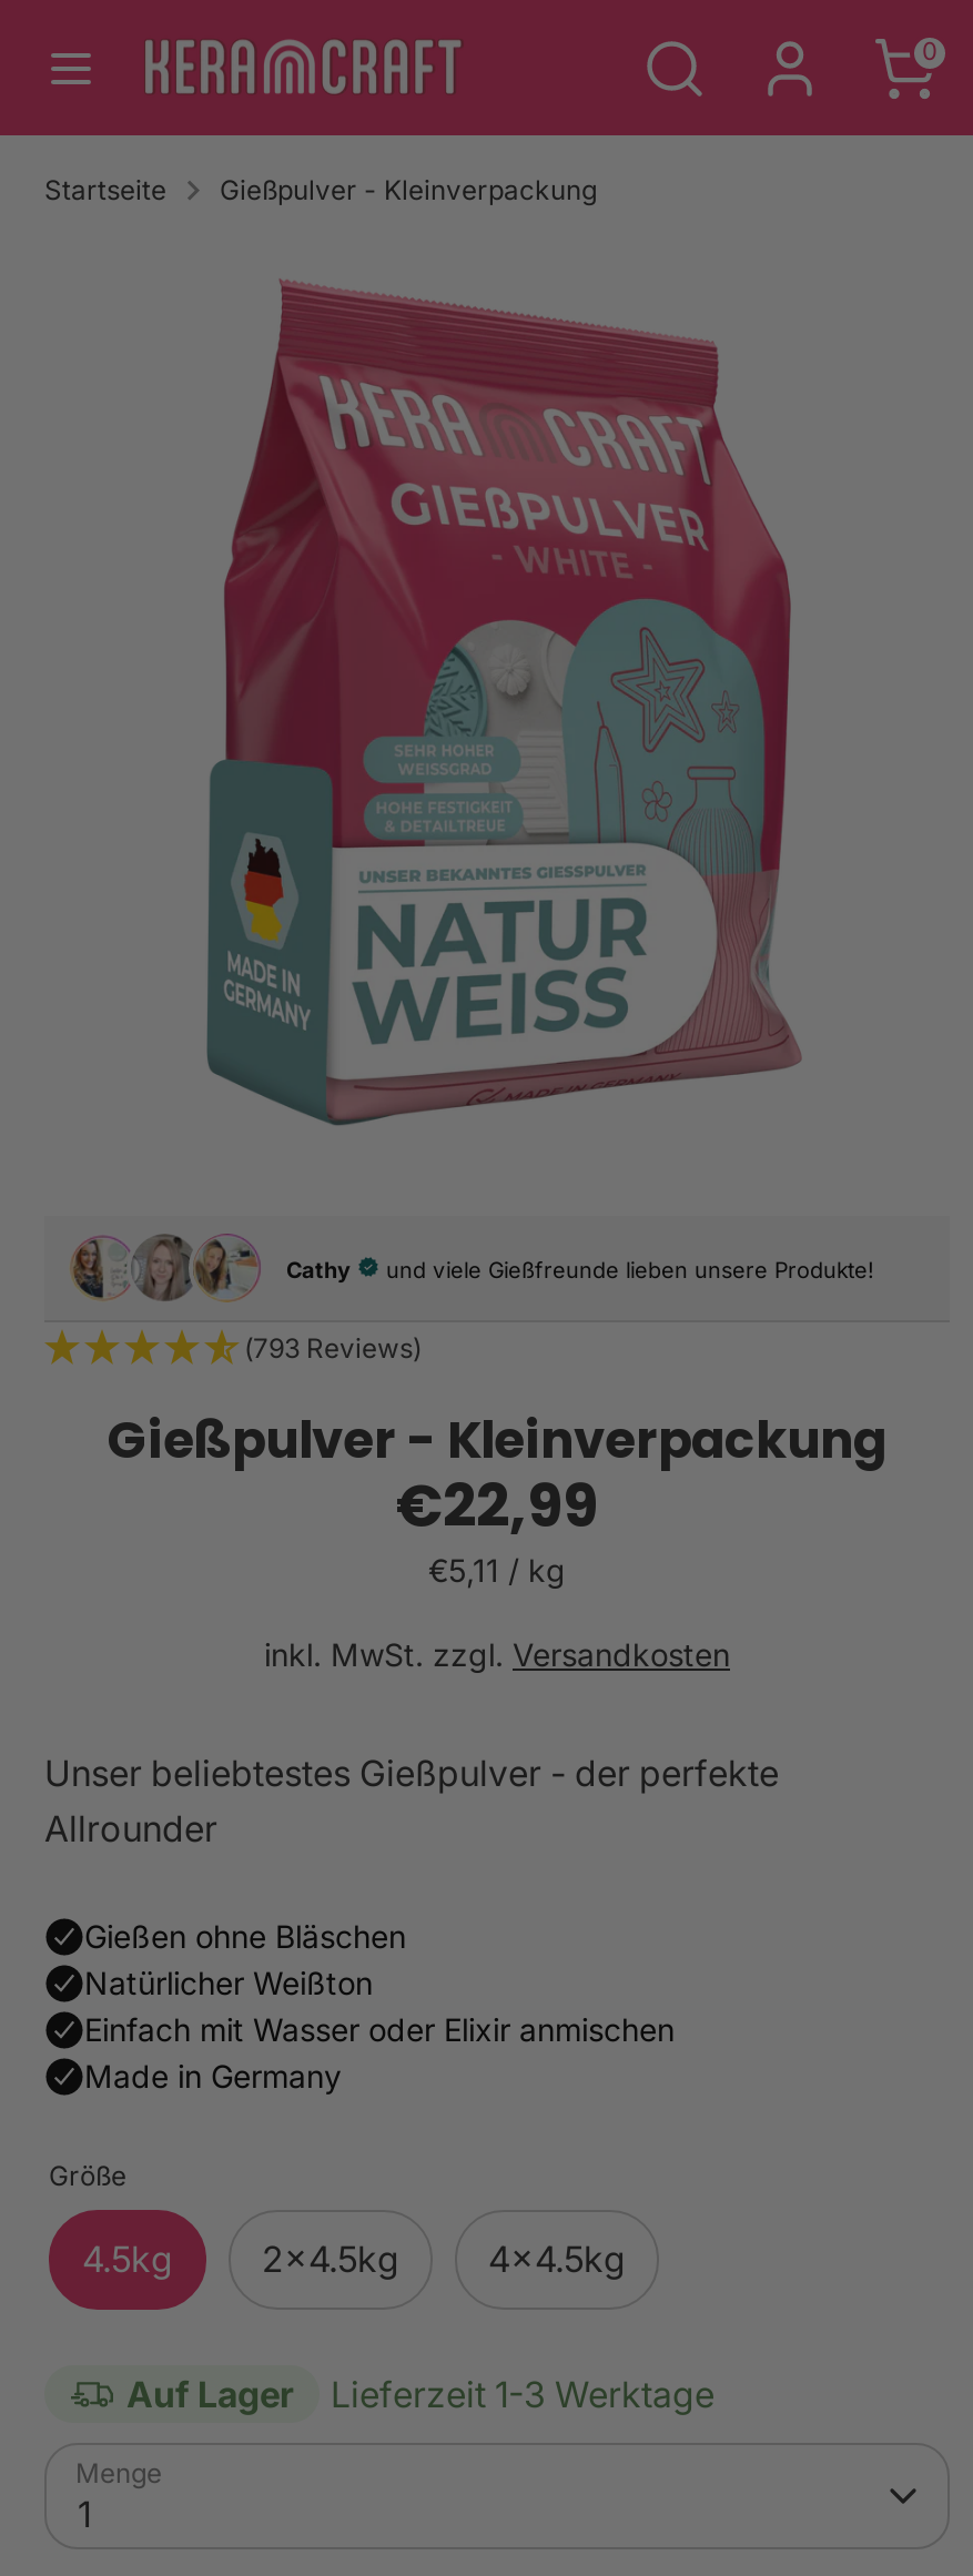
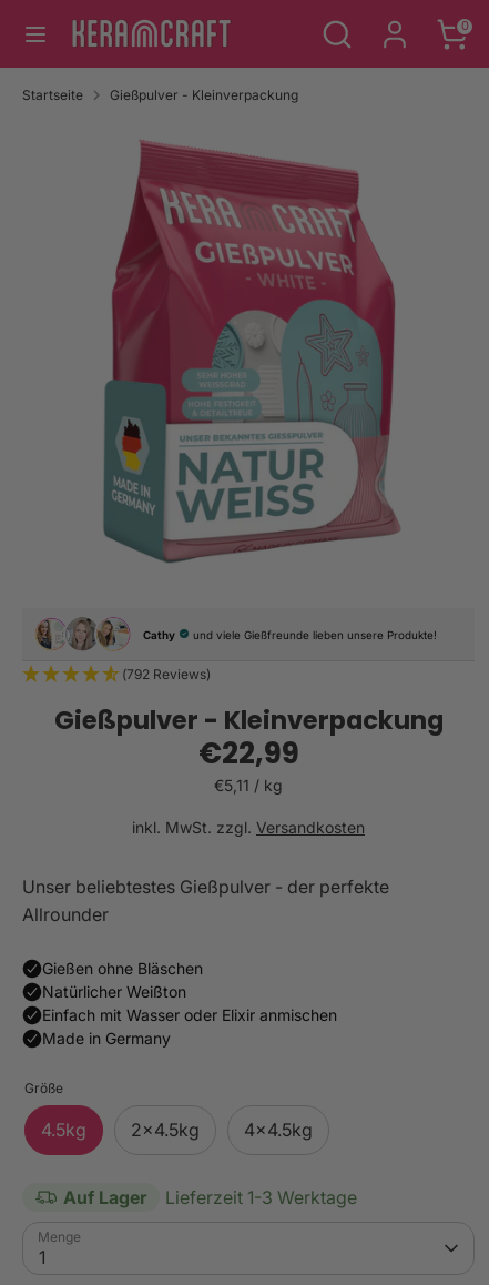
- (793 Reviews)
+ (792 Reviews)
